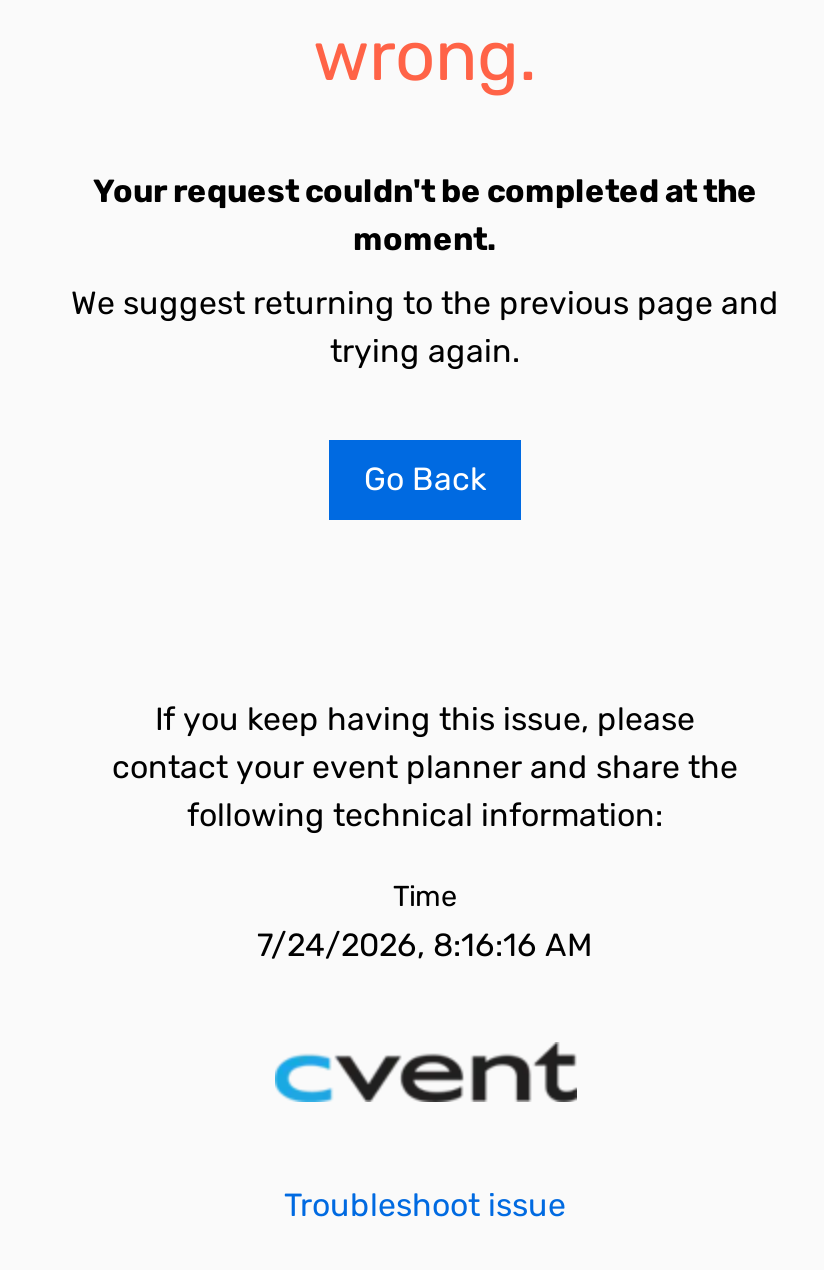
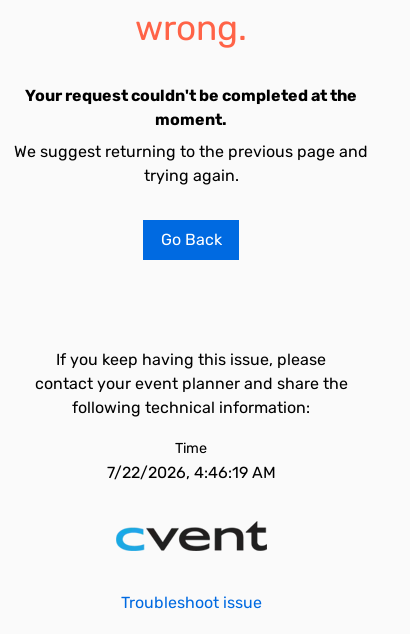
- 7/24/2026, 8:16:16 AM
+ 7/22/2026, 4:46:19 AM
